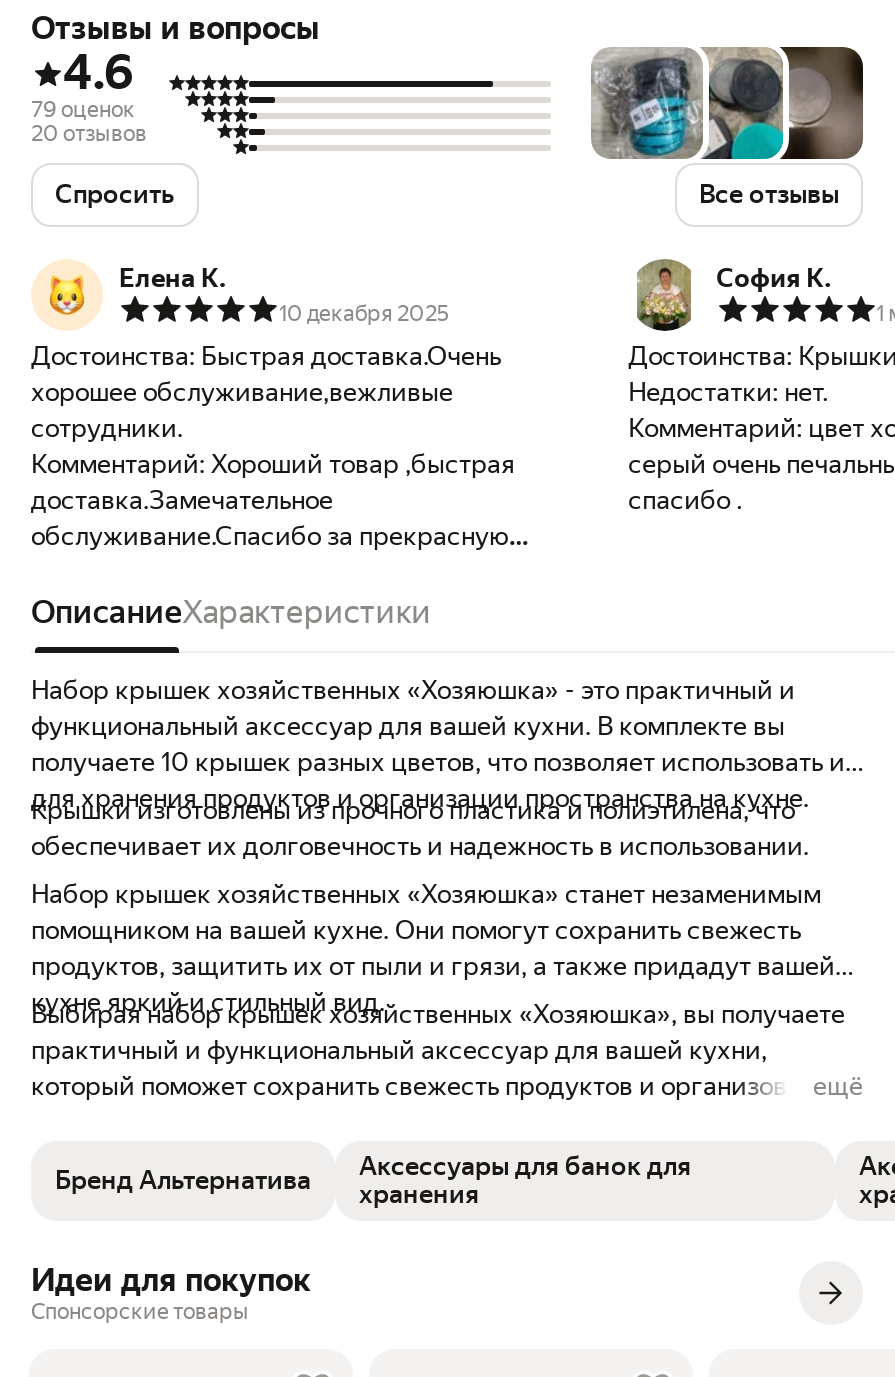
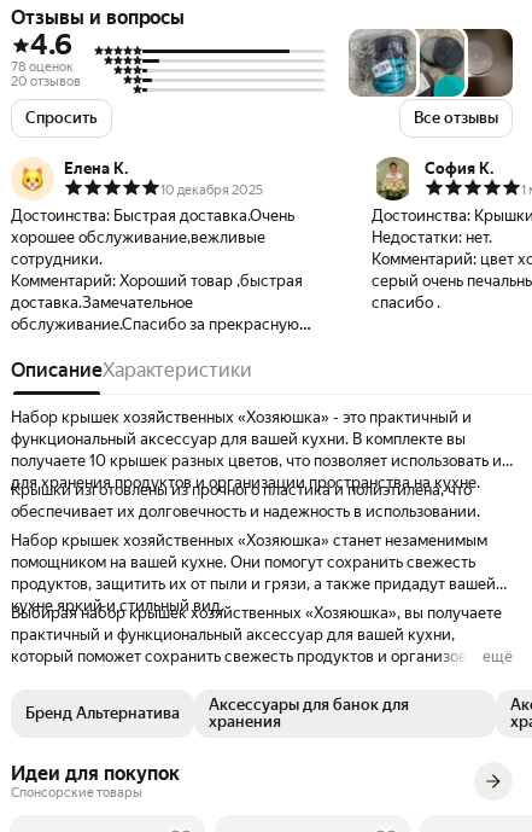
- 79 оценок
+ 78 оценок
